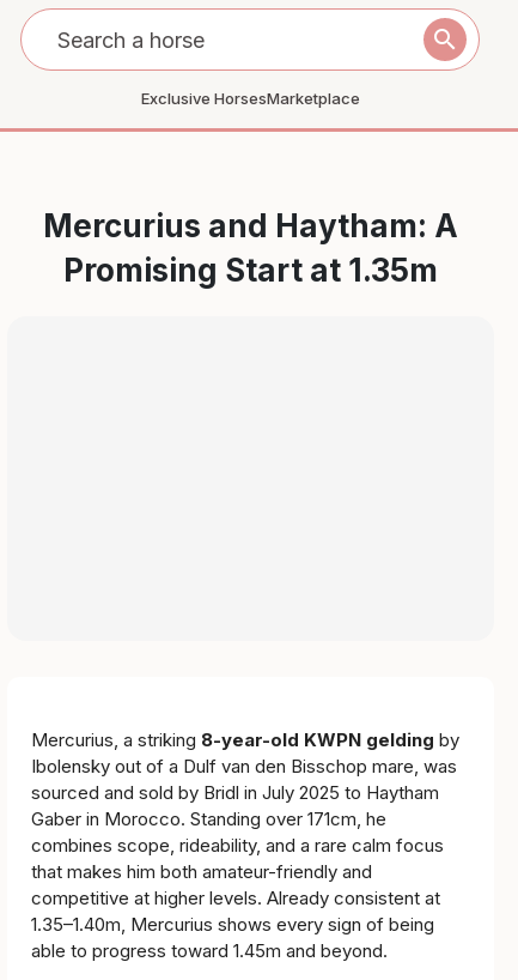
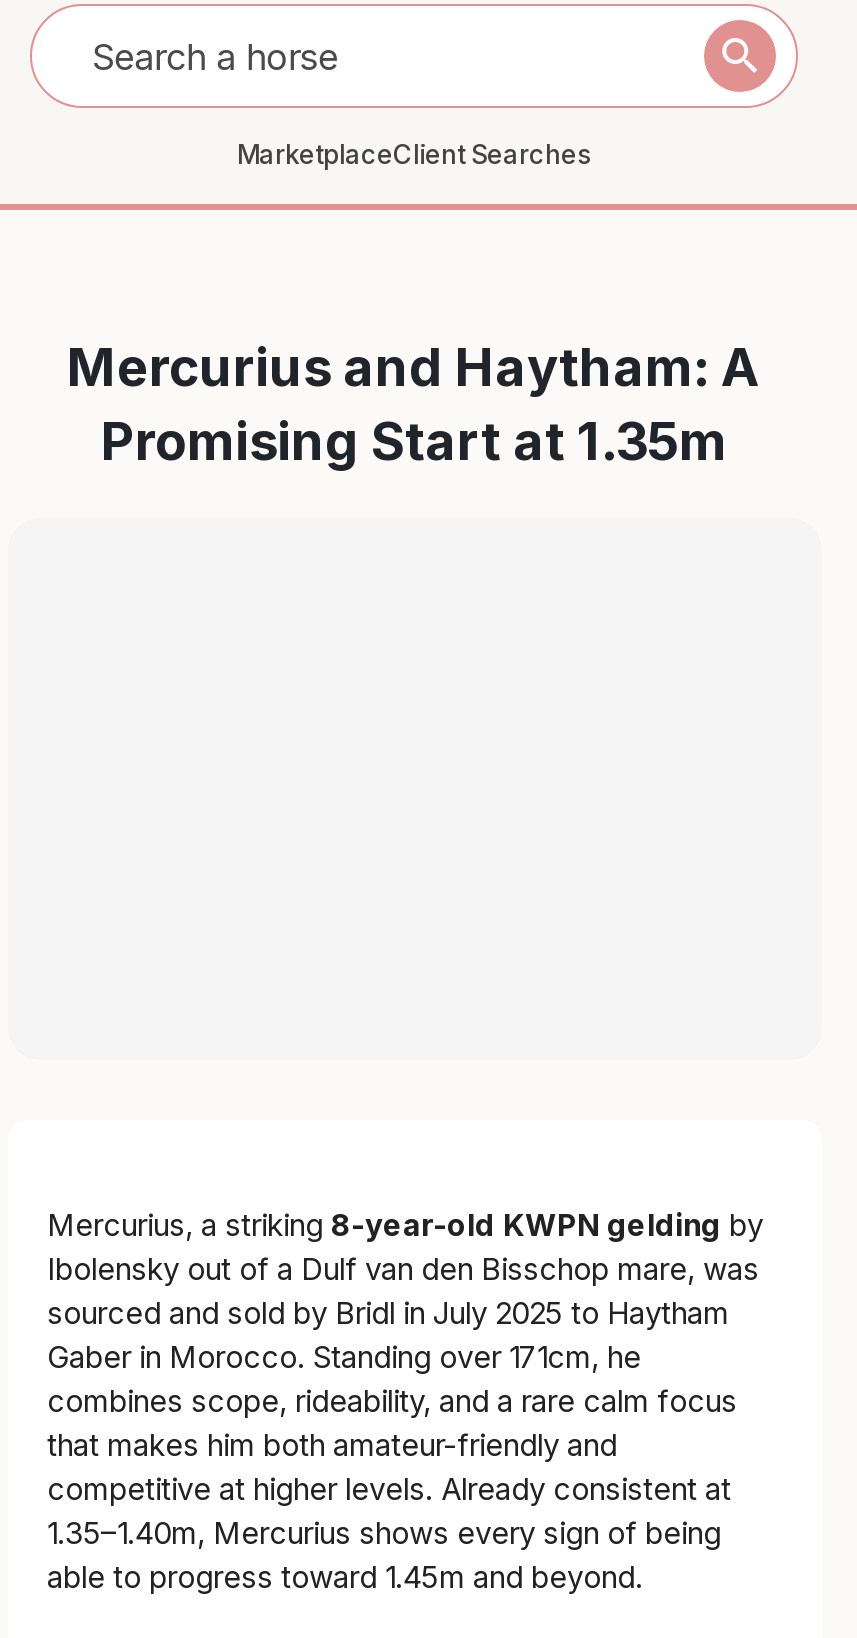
- Exclusive HorsesMarketplace
+ MarketplaceClient Searches
